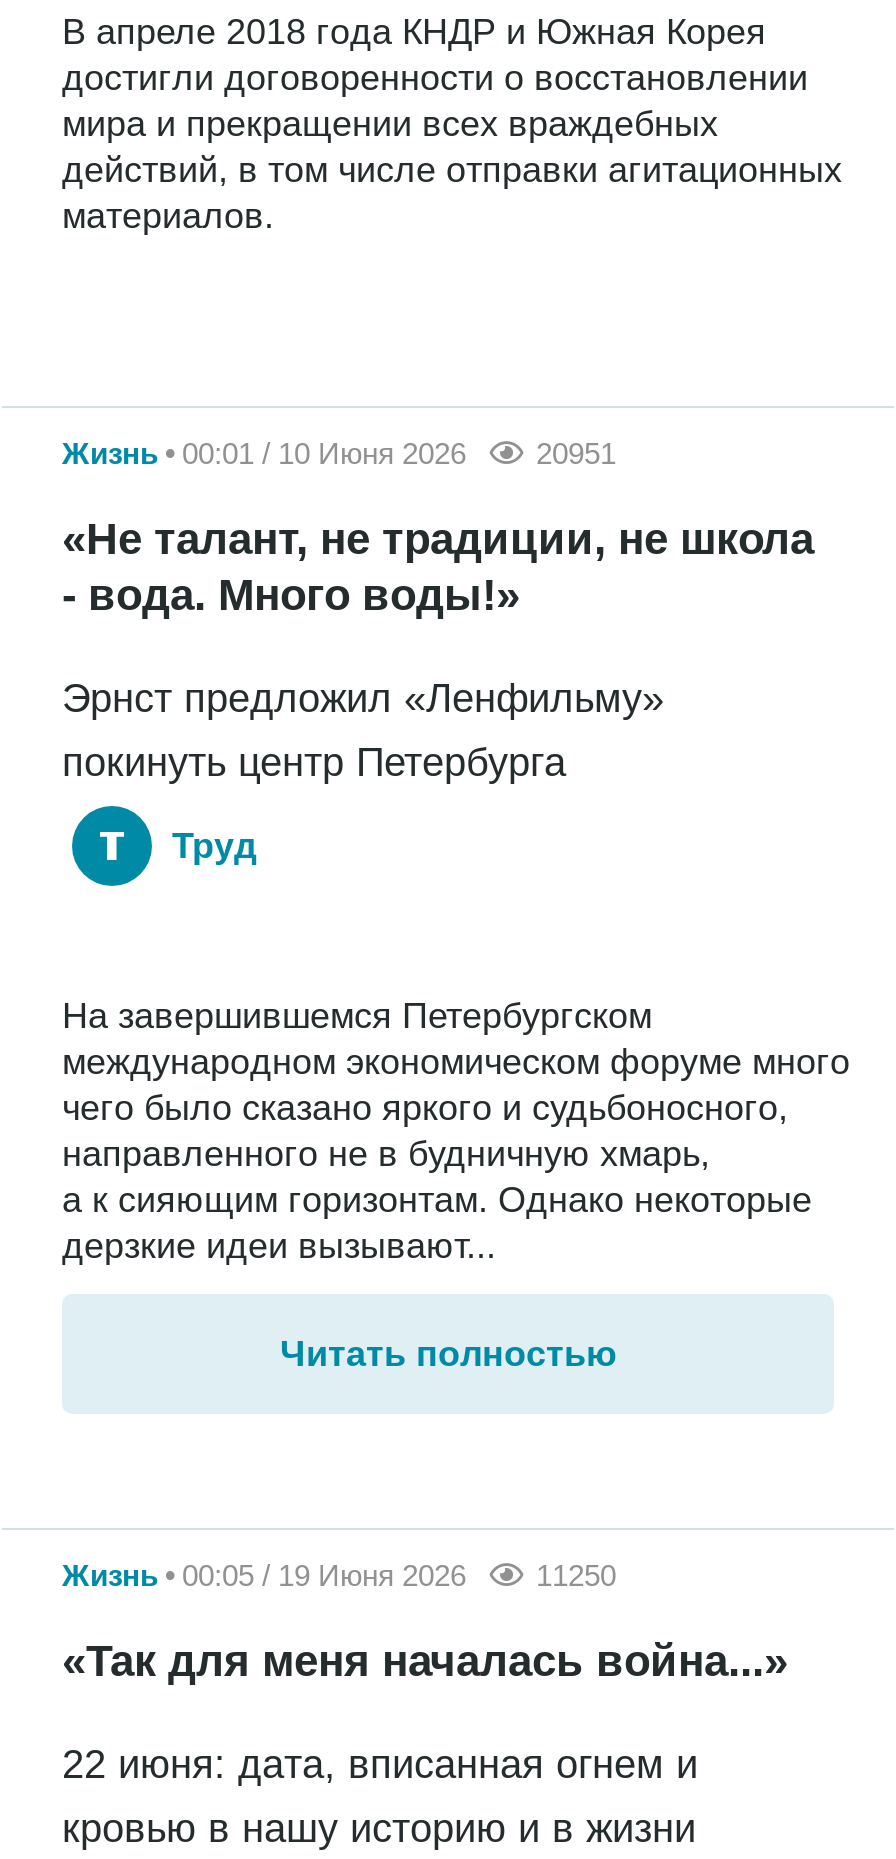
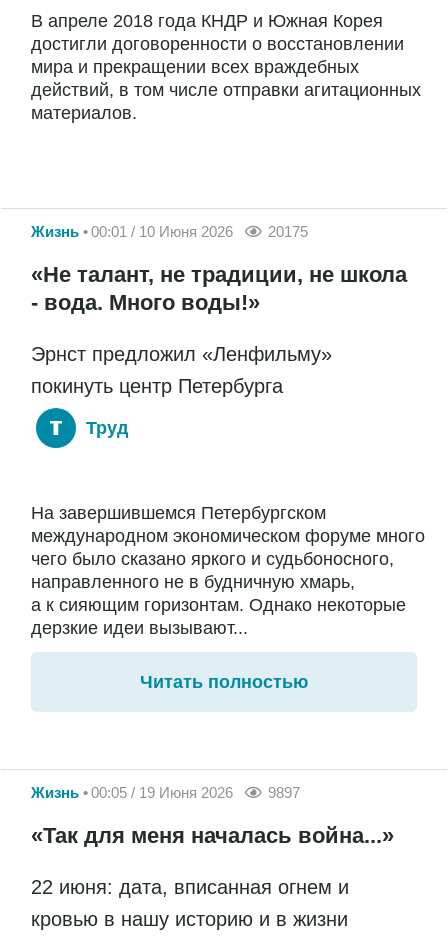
- 20951
+ 20175

- 11250
+ 9897
